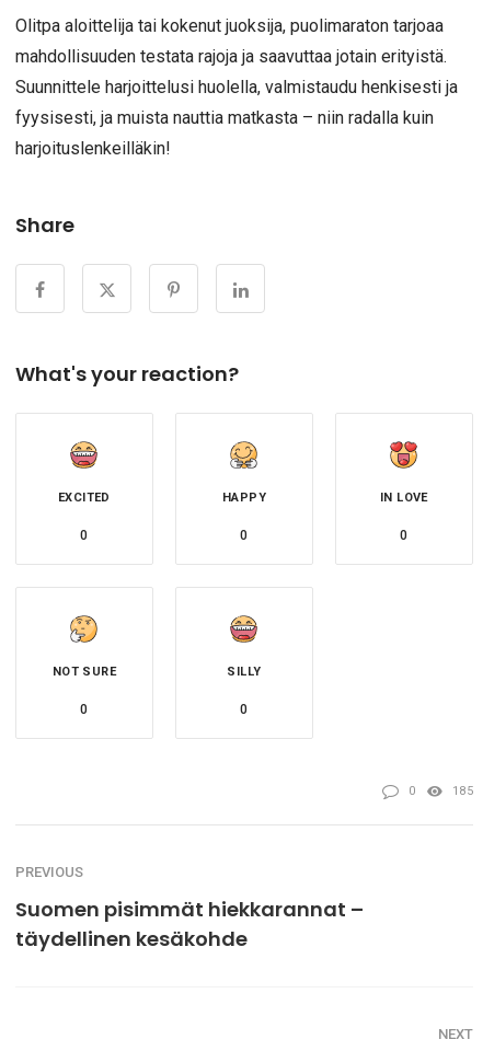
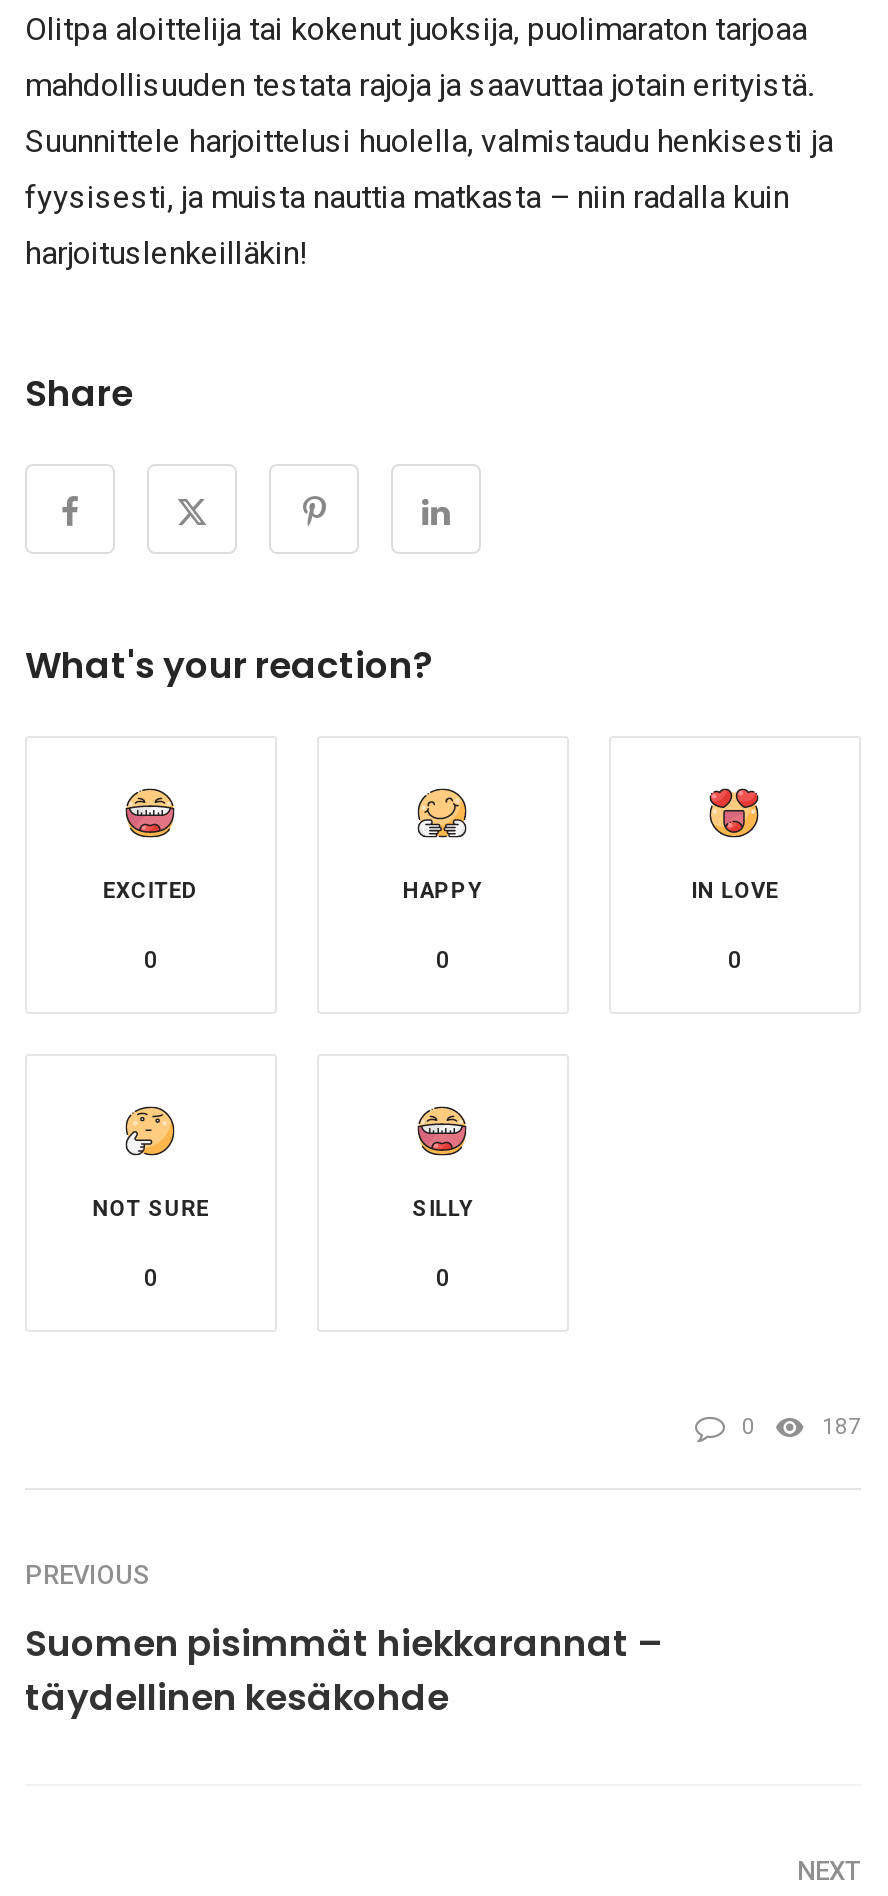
- 185
+ 187
